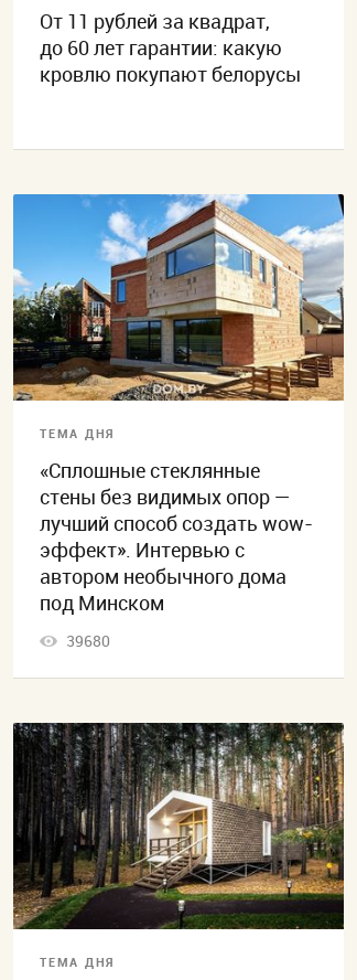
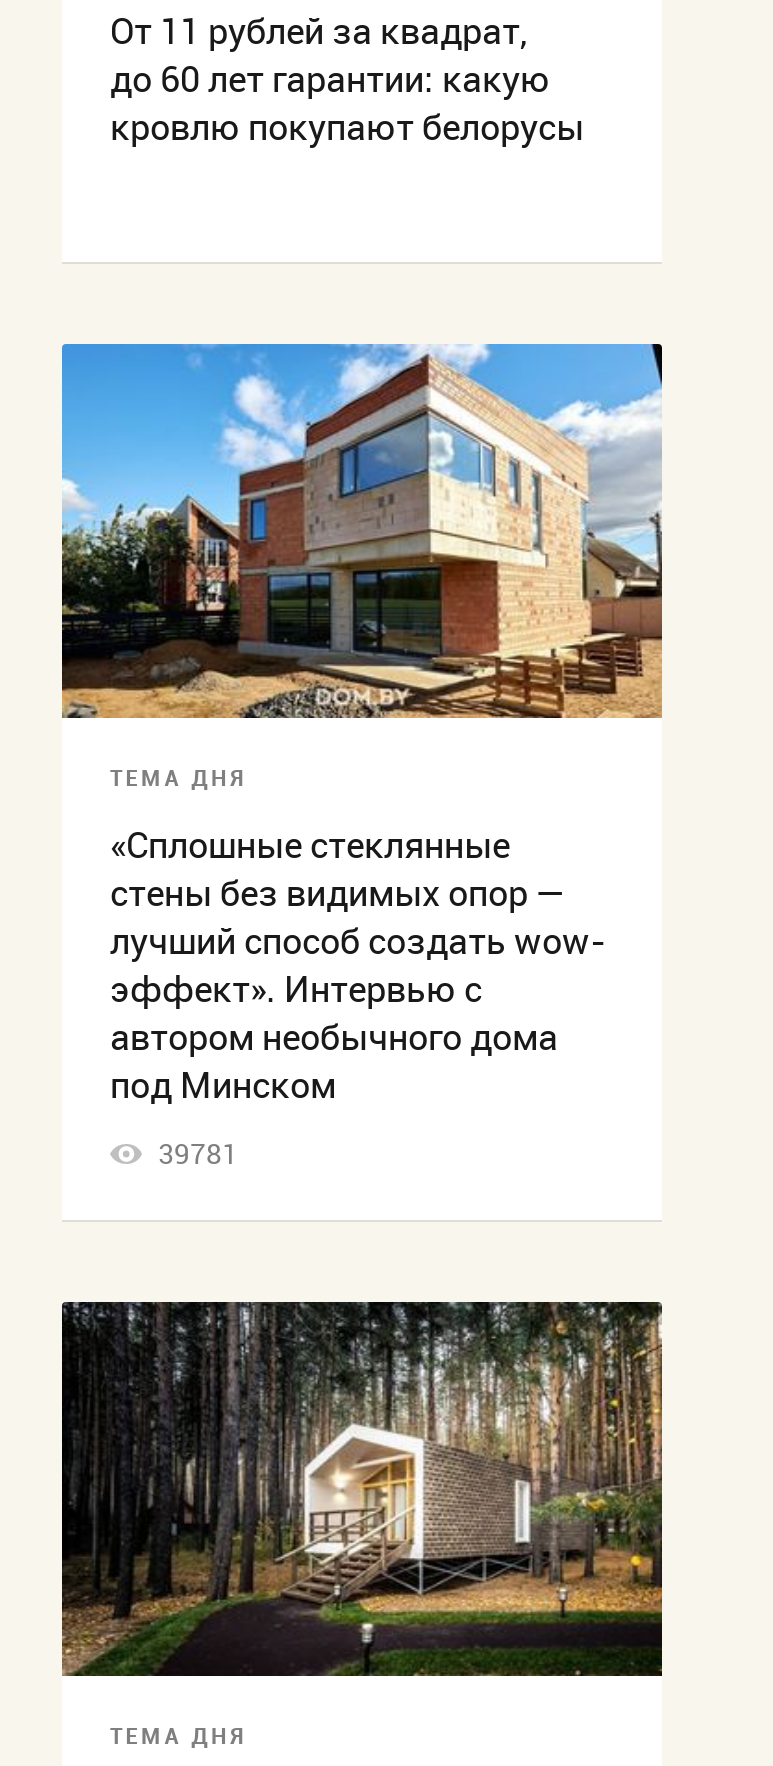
- 39680
+ 39781
